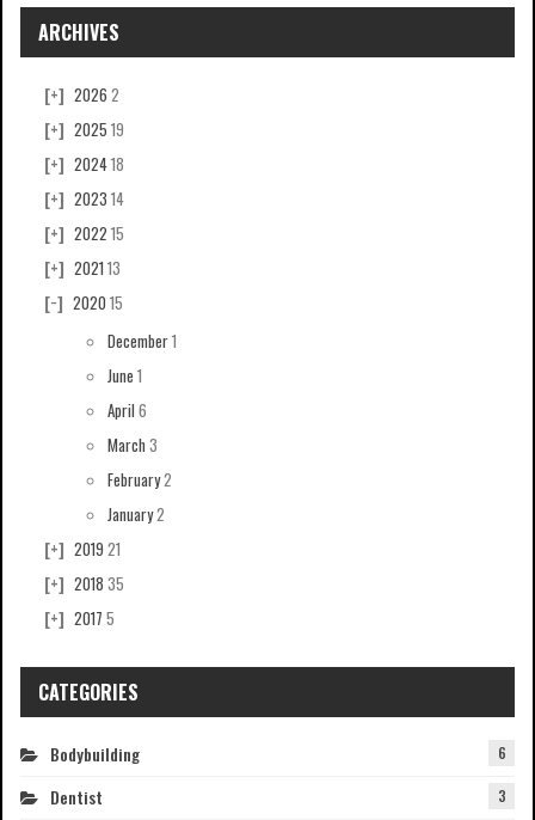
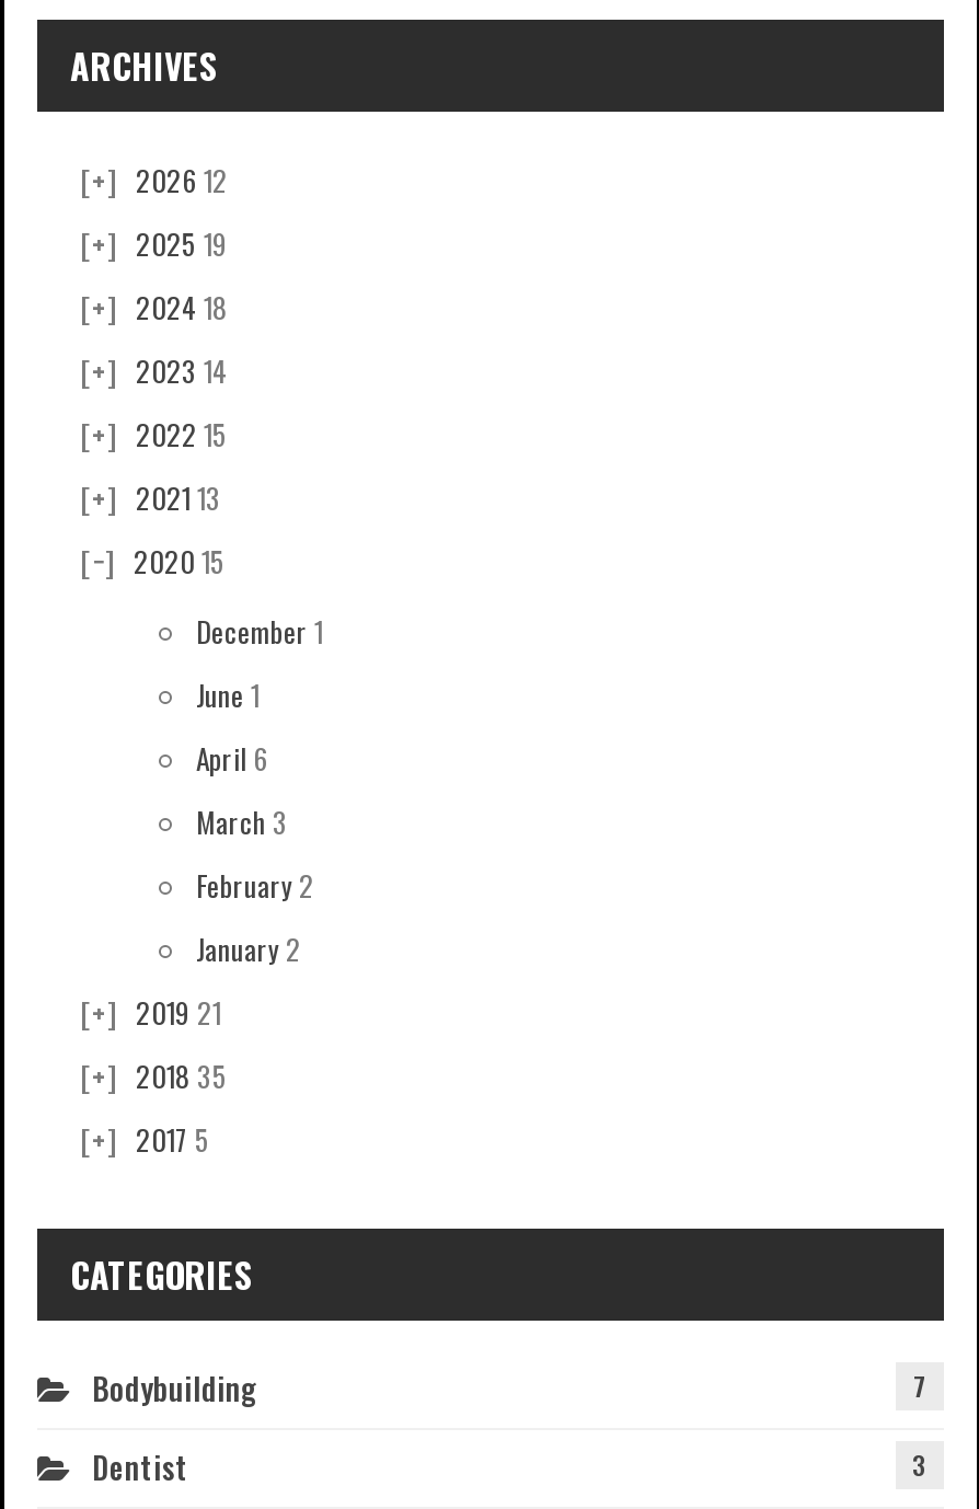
- 2026 2
+ 2026 12

- 6
+ 7
